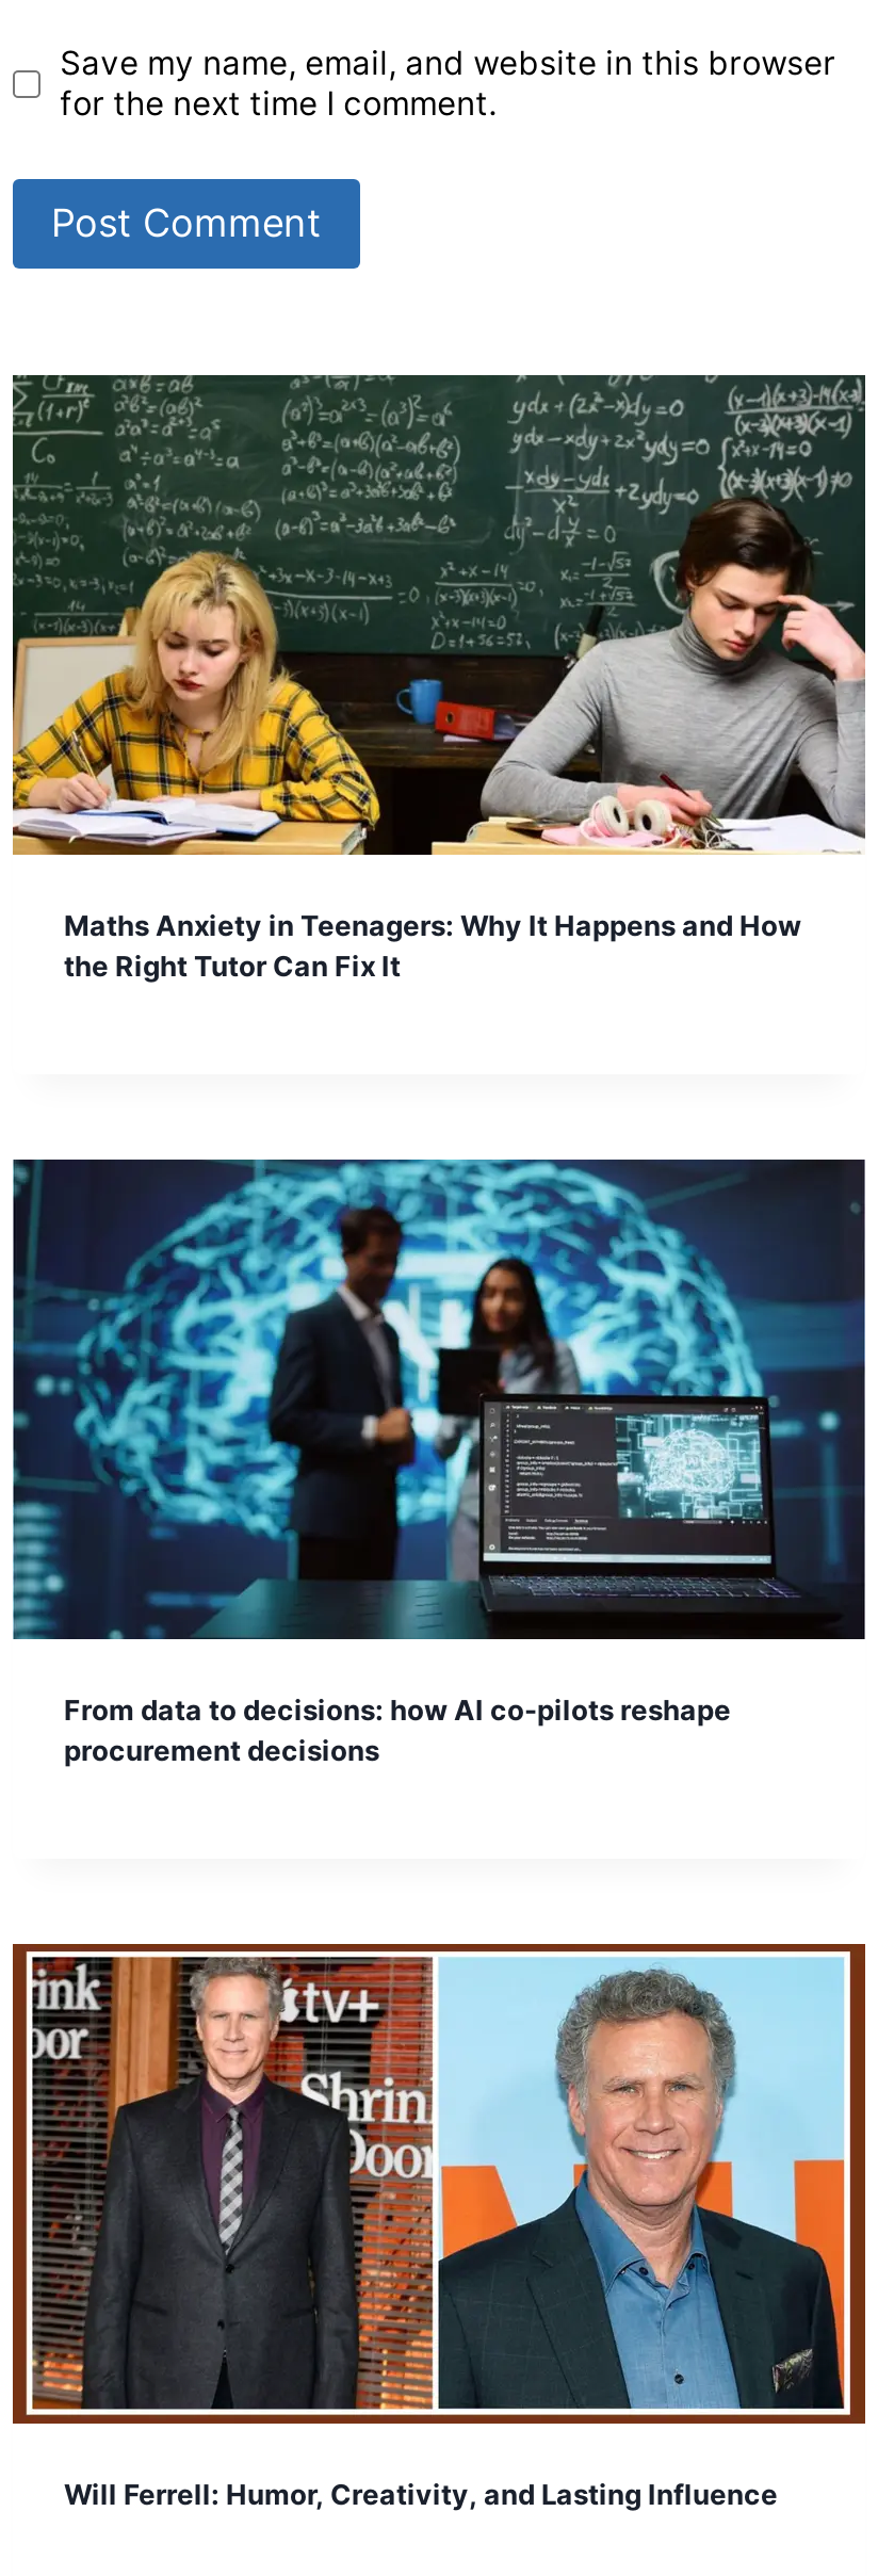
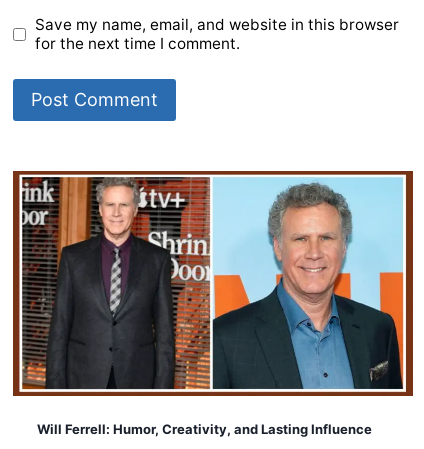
- [image]
- Maths Anxiety in Teenagers: Why It Happens and How
- the Right Tutor Can Fix It

- [image]
- From data to decisions: how AI co-pilots reshape
- procurement decisions
